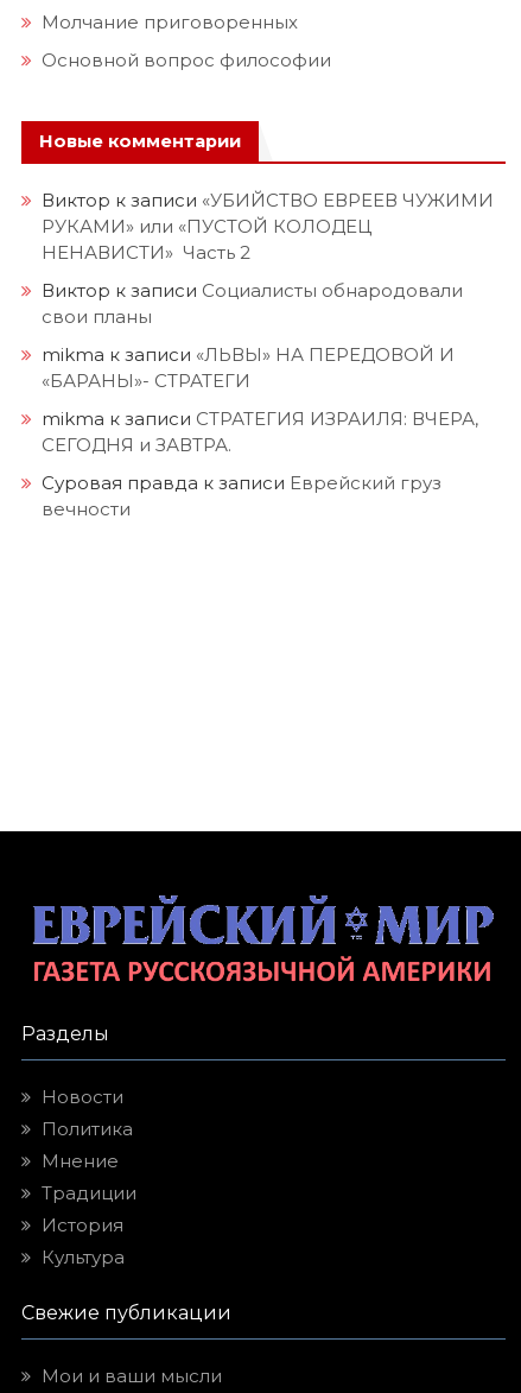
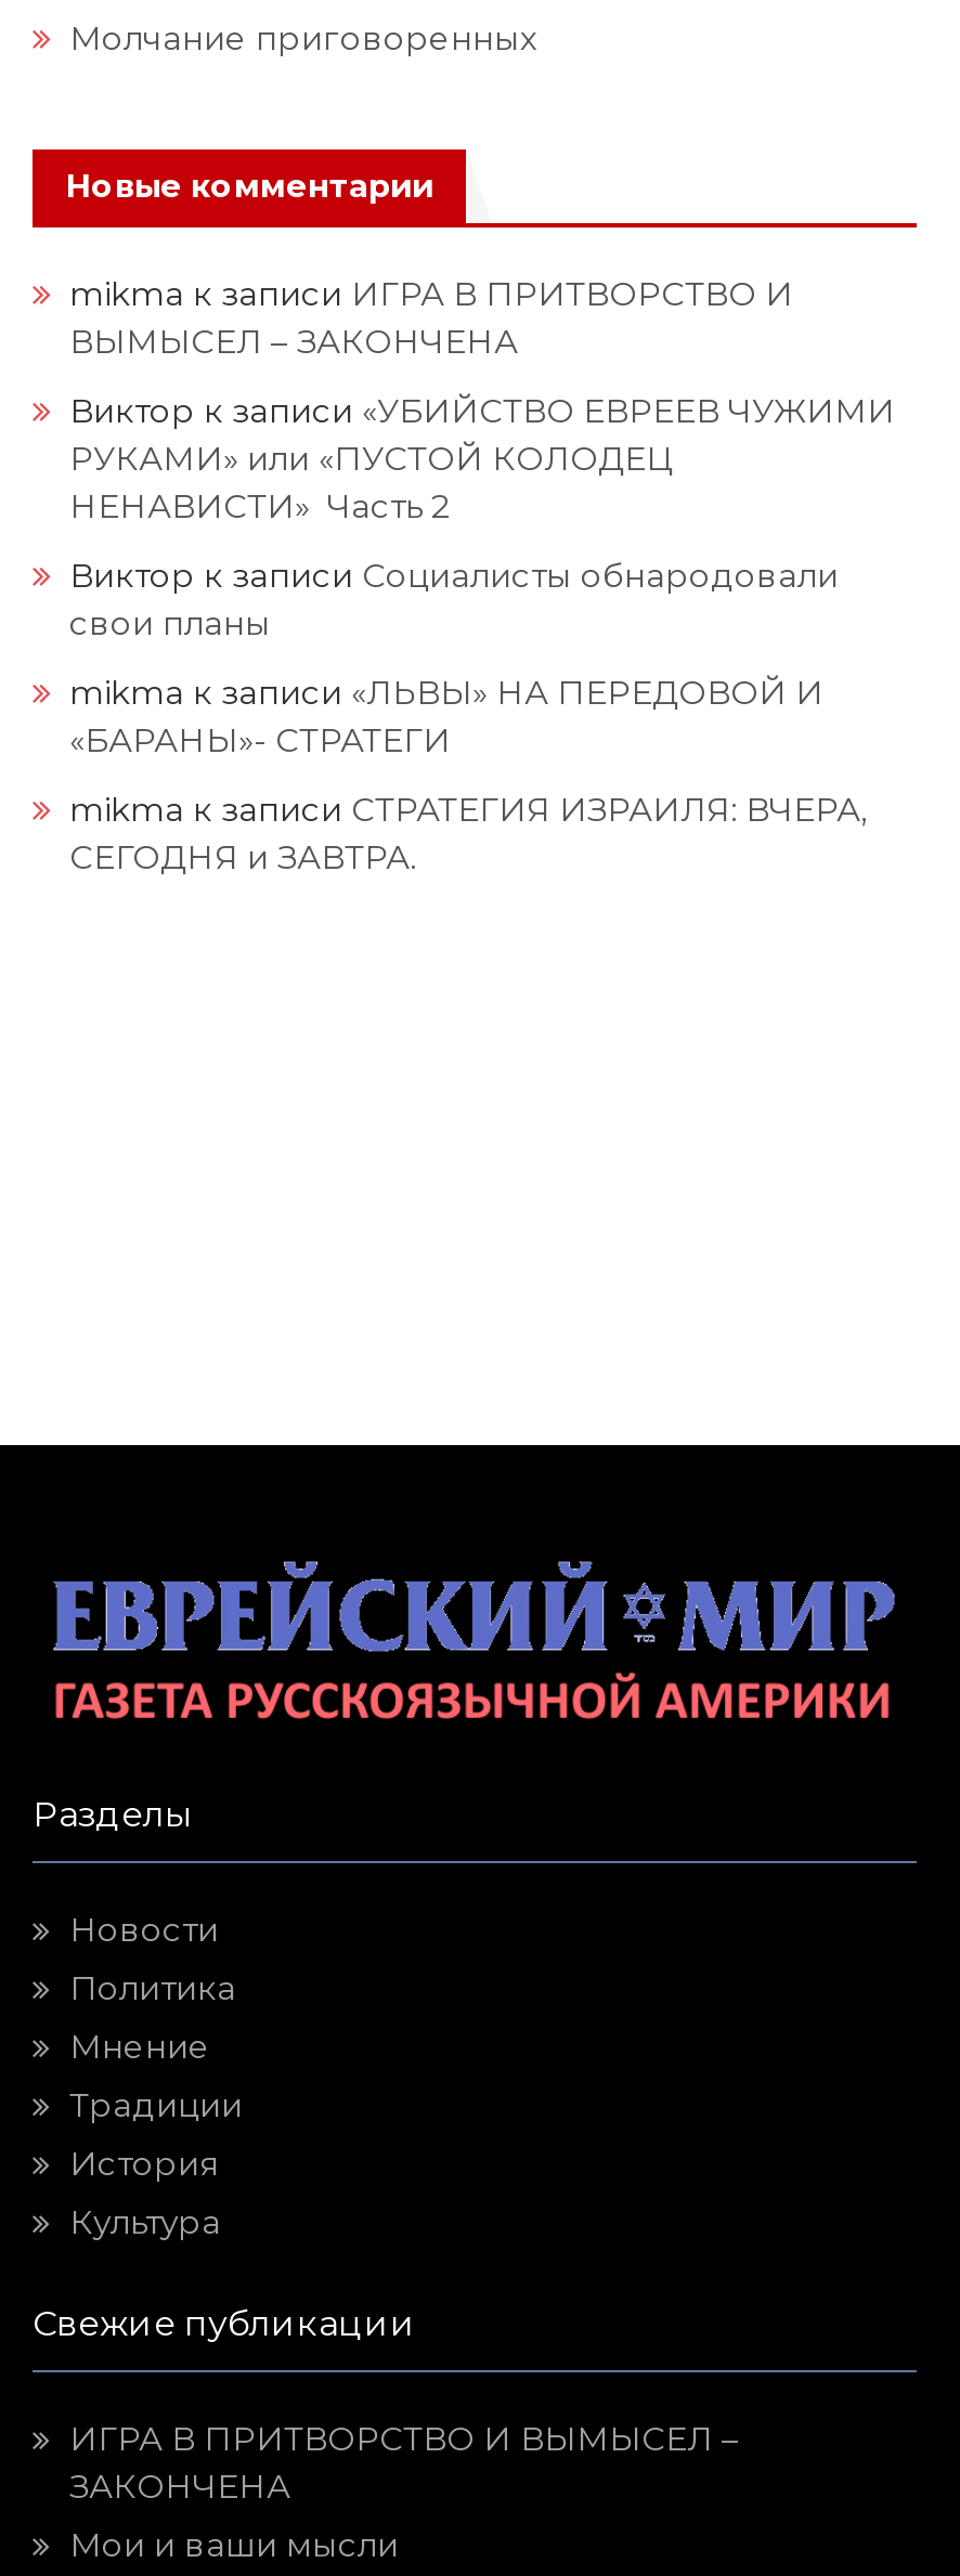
- Основной вопрос философии

moved up: Новые комментарии

+ mikma к записи ИГРА В ПРИТВОРСТВО И
+ ВЫМЫСЕЛ – ЗАКОНЧЕНА

- Суровая правда к записи Еврейский груз
- вечности

moved up: [image]

moved up: Разделы | Новости | Политика | Мнение | Традиции | История | Культура | Свежие публикации

+ ИГРА В ПРИТВОРСТВО И ВЫМЫСЕЛ –
+ ЗАКОНЧЕНА
